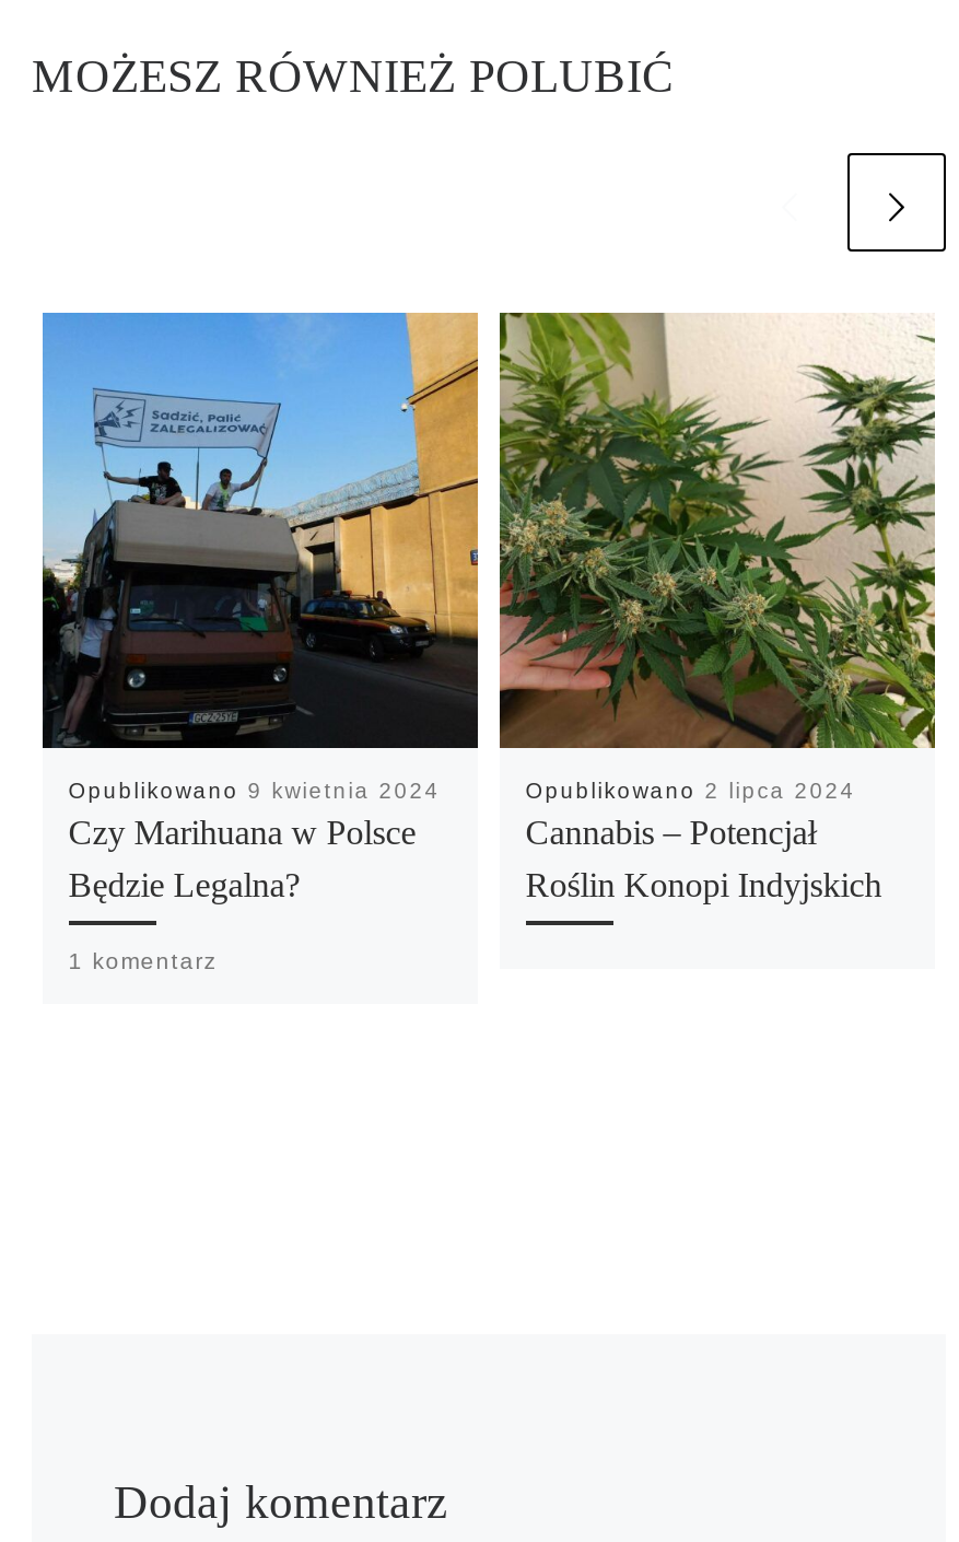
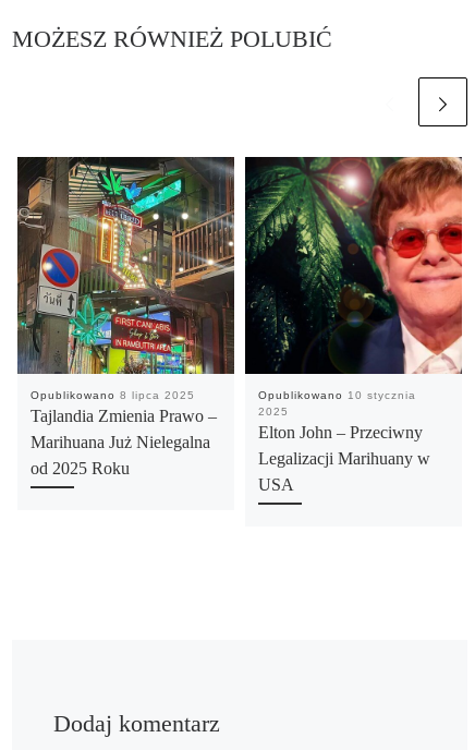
- [image]
- Opublikowano 9 kwietnia 2024
- Czy Marihuana w Polsce
- Będzie Legalna?
- 1 komentarz
+ [image]
+ Opublikowano 8 lipca 2025
+ Tajlandia Zmienia Prawo –
+ Marihuana Już Nielegalna
+ od 2025 Roku

- [image]
- Opublikowano 2 lipca 2024
- Cannabis – Potencjał
- Roślin Konopi Indyjskich
+ [image]
+ Opublikowano 10 stycznia
+ 2025
+ Elton John – Przeciwny
+ Legalizacji Marihuany w
+ USA
